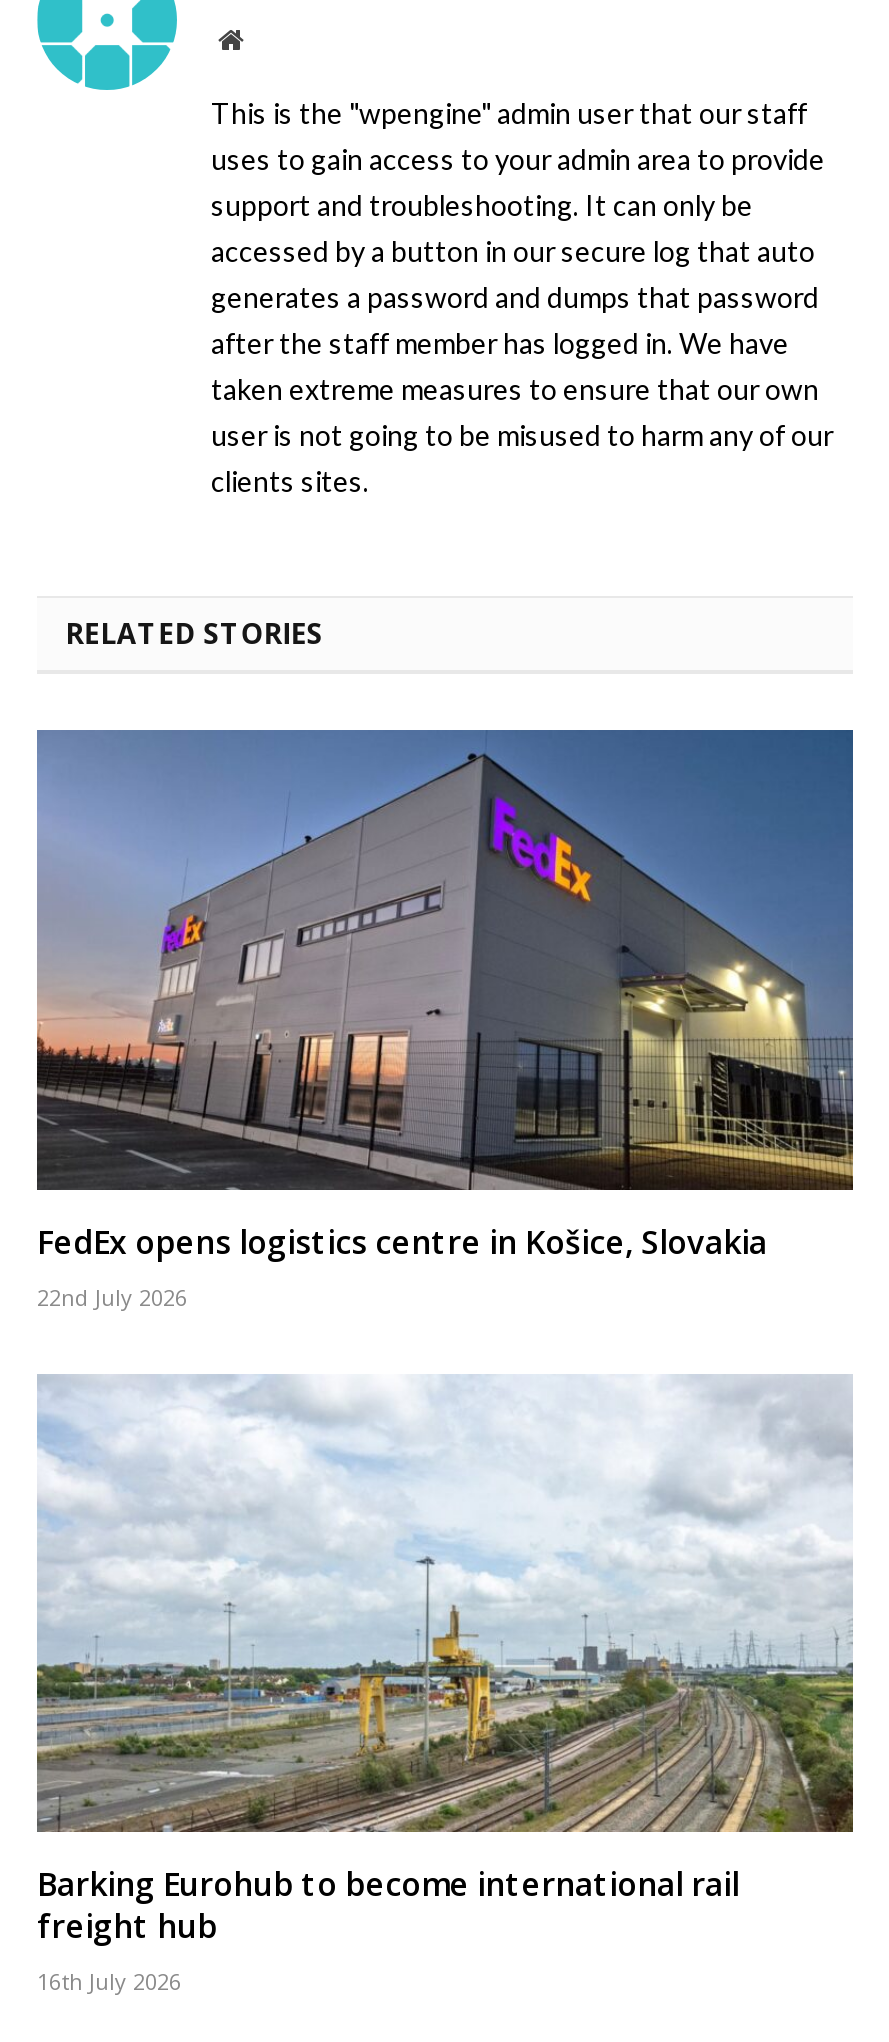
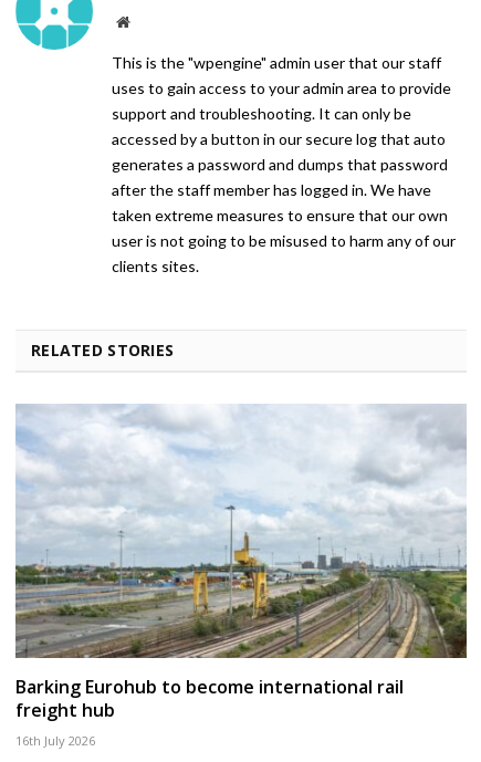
- [image]
- FedEx opens logistics centre in Košice, Slovakia
- 22nd July 2026
